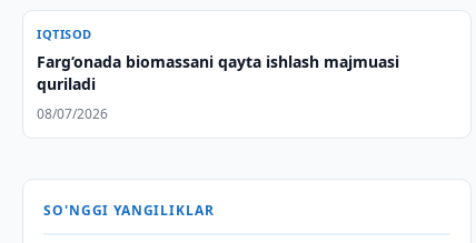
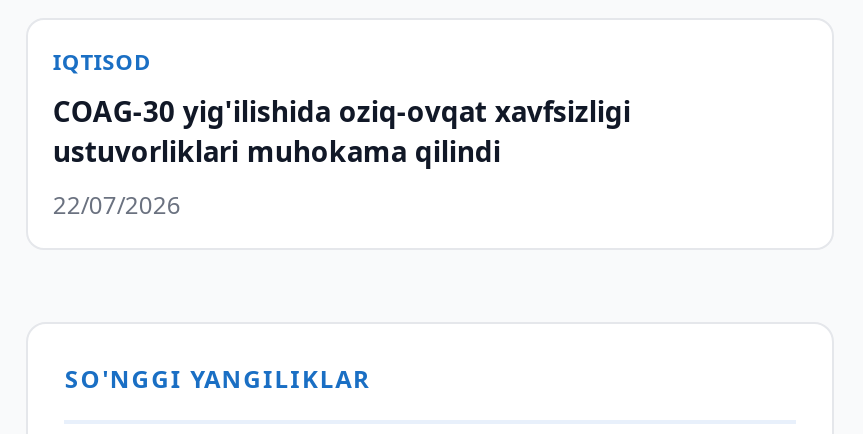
- Farg‘onada biomassani qayta ishlash majmuasi
- quriladi
+ COAG-30 yig'ilishida oziq-ovqat xavfsizligi
+ ustuvorliklari muhokama qilindi

- 08/07/2026
+ 22/07/2026
